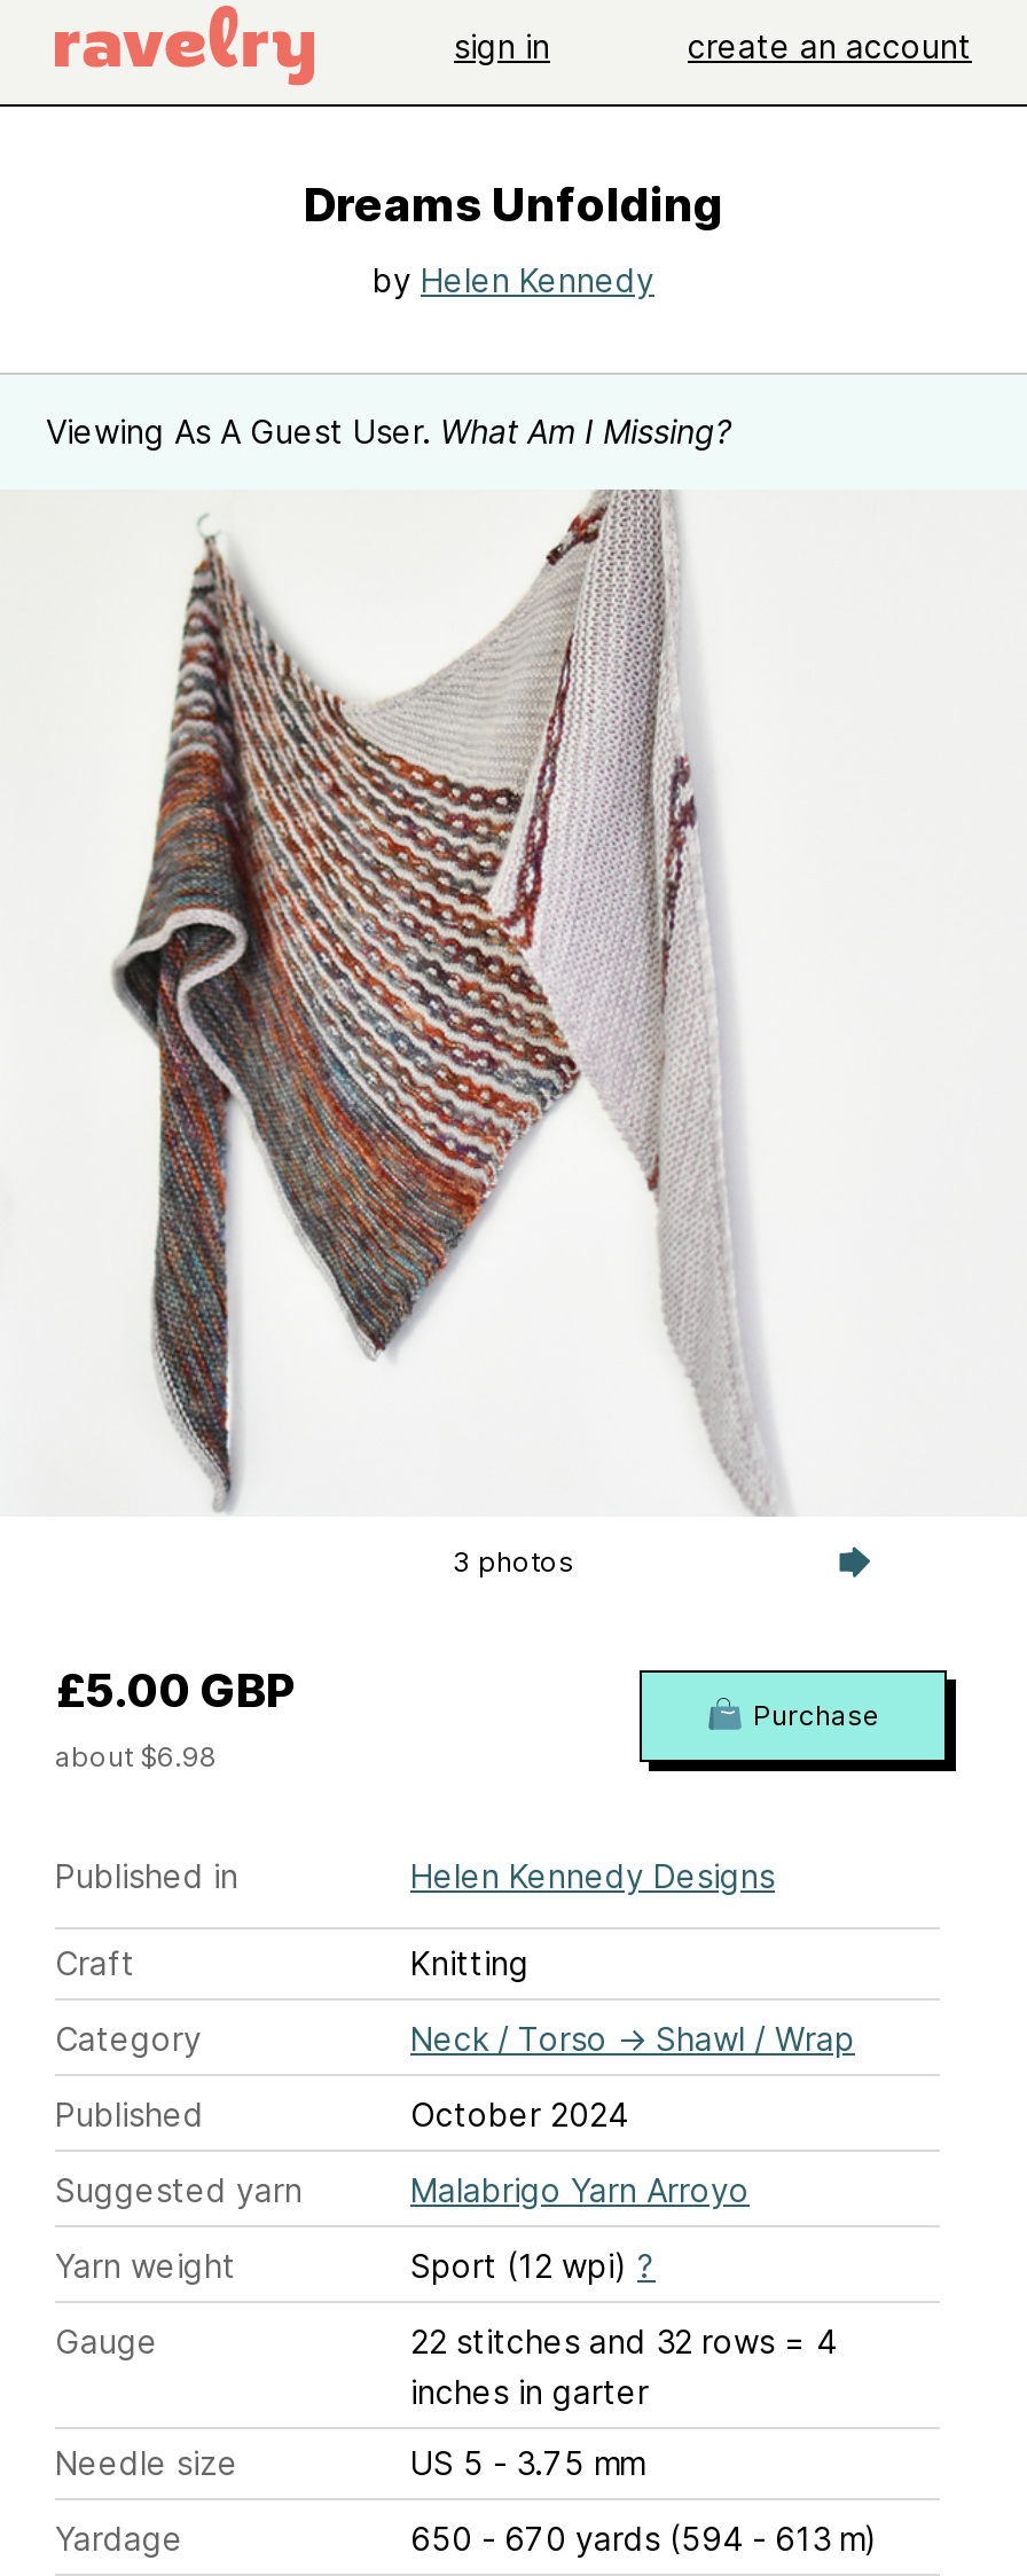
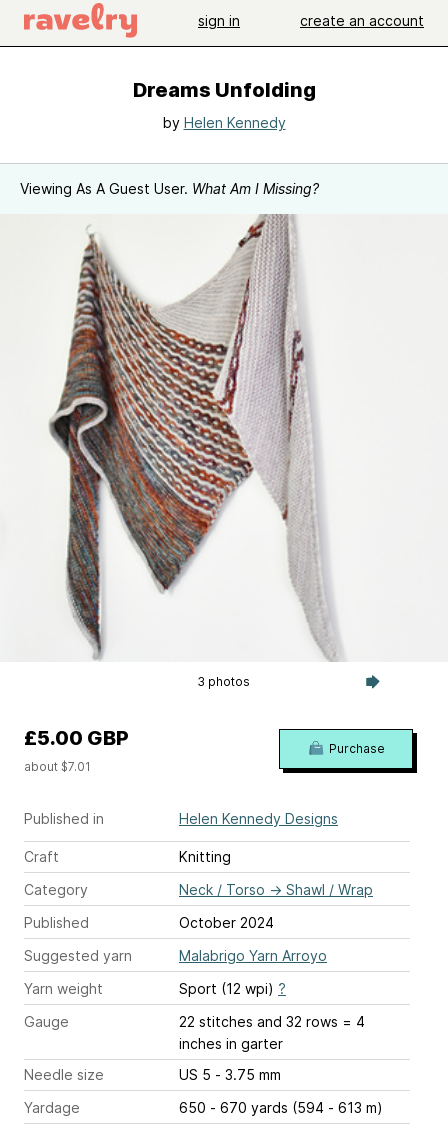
- about $6.98
+ about $7.01
